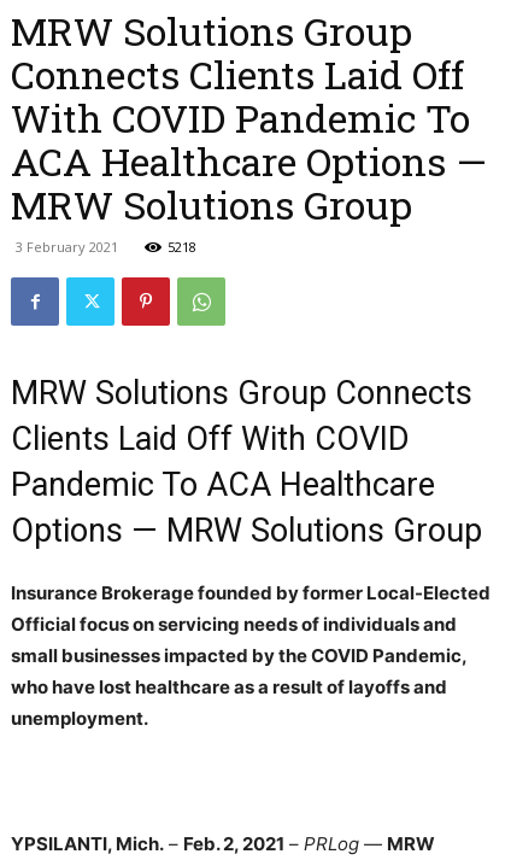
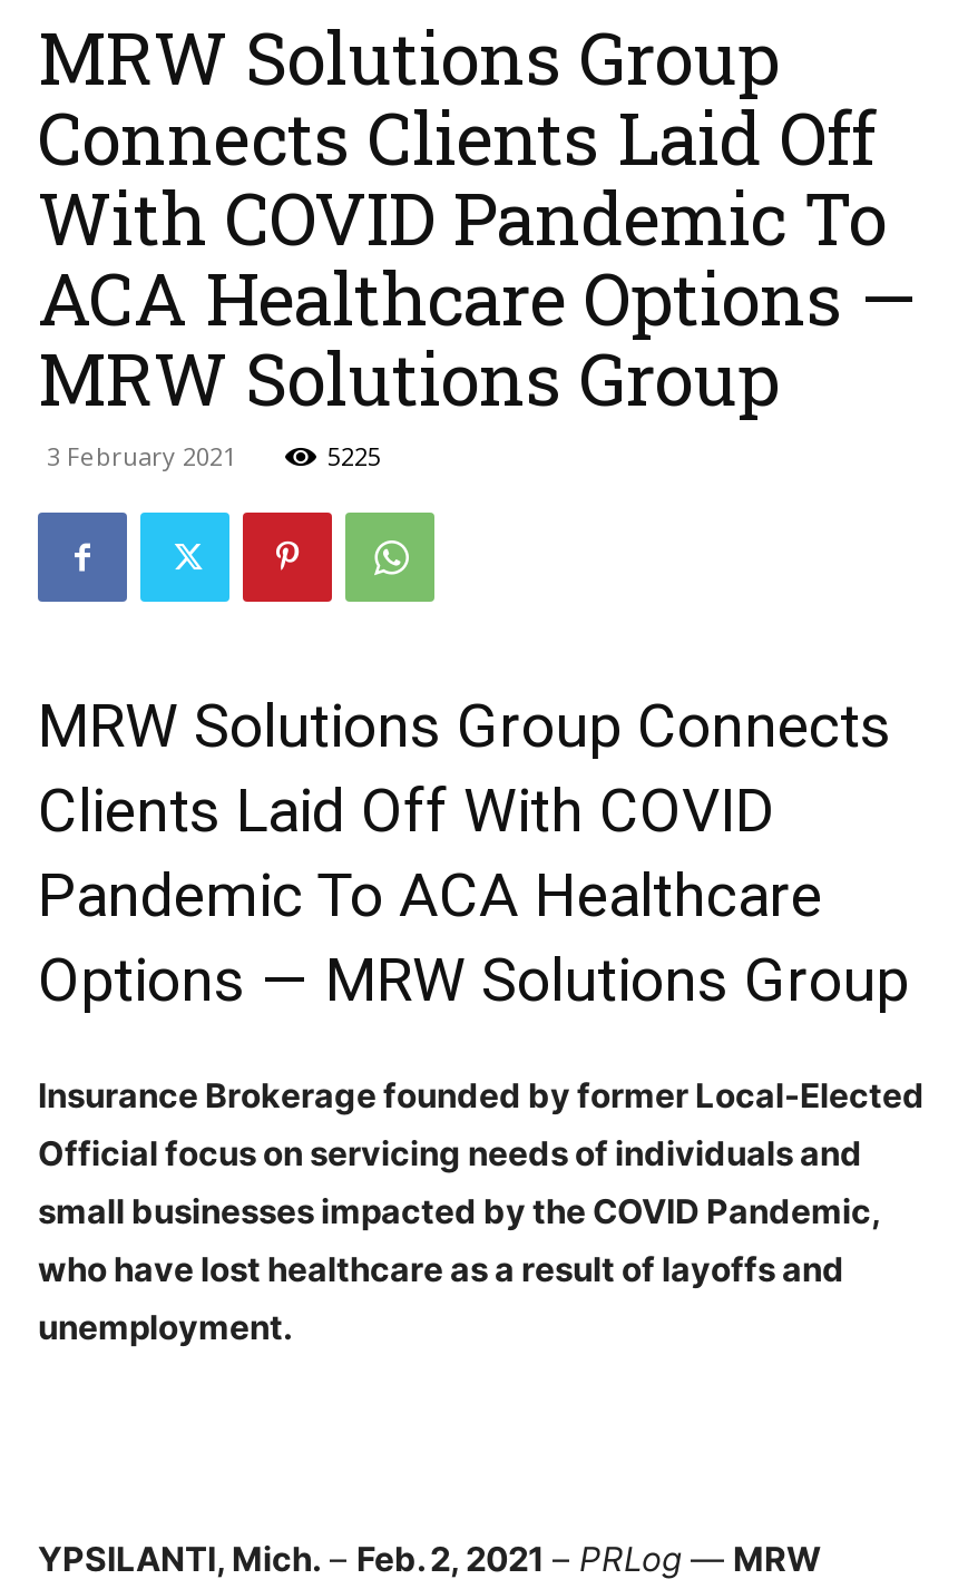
- 5218
+ 5225
